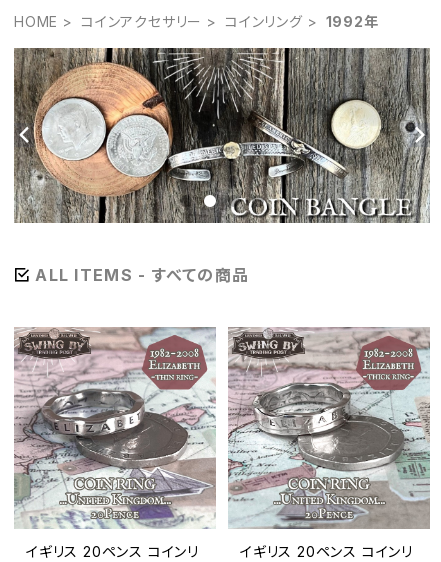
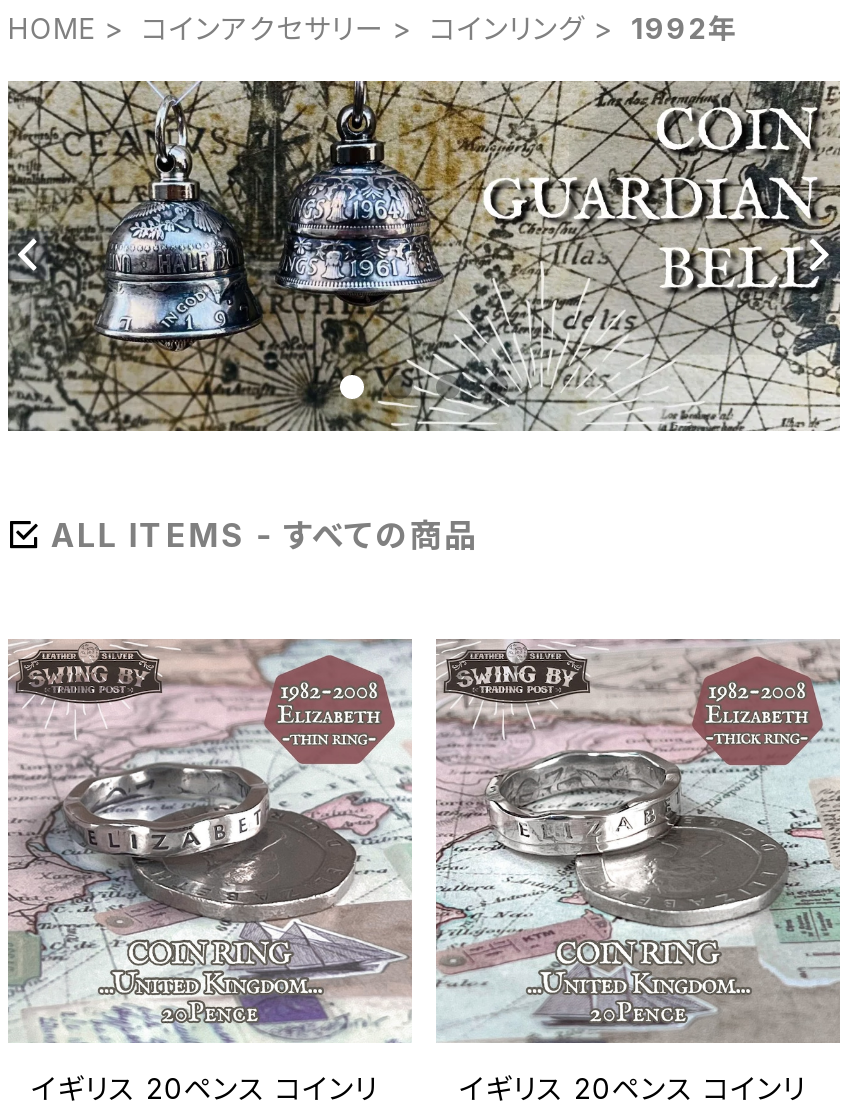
- [image]
+ [image]
